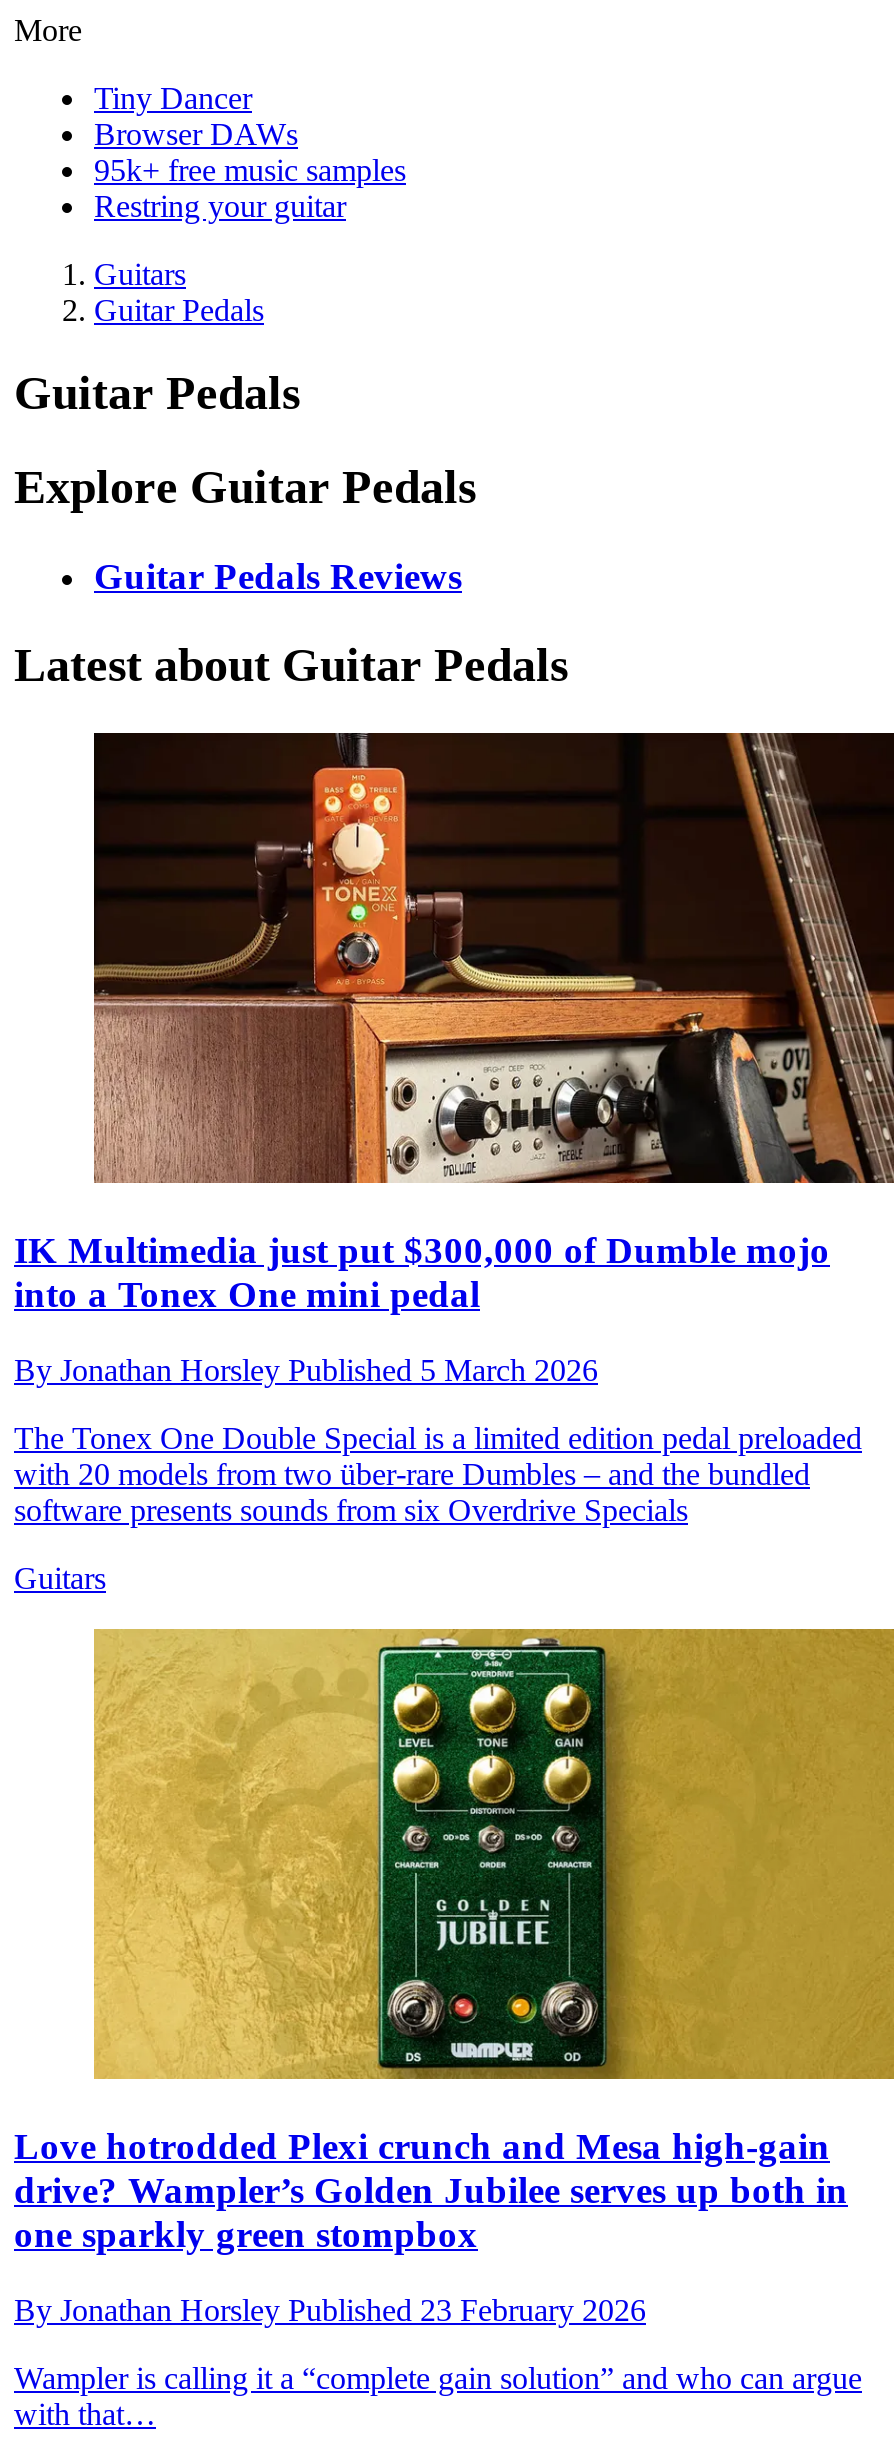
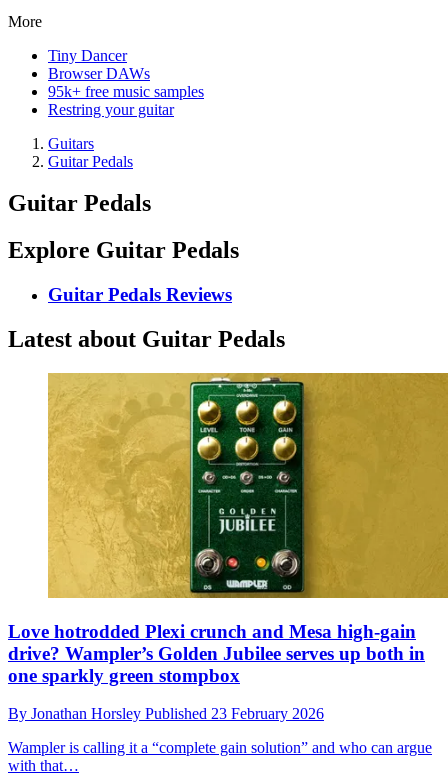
- [image]
- IK Multimedia just put $300,000 of Dumble mojo
- into a Tonex One mini pedal
- By Jonathan Horsley Published 5 March 2026
- The Tonex One Double Special is a limited edition pedal preloaded
- with 20 models from two über-rare Dumbles – and the bundled
- software presents sounds from six Overdrive Specials
- Guitars
